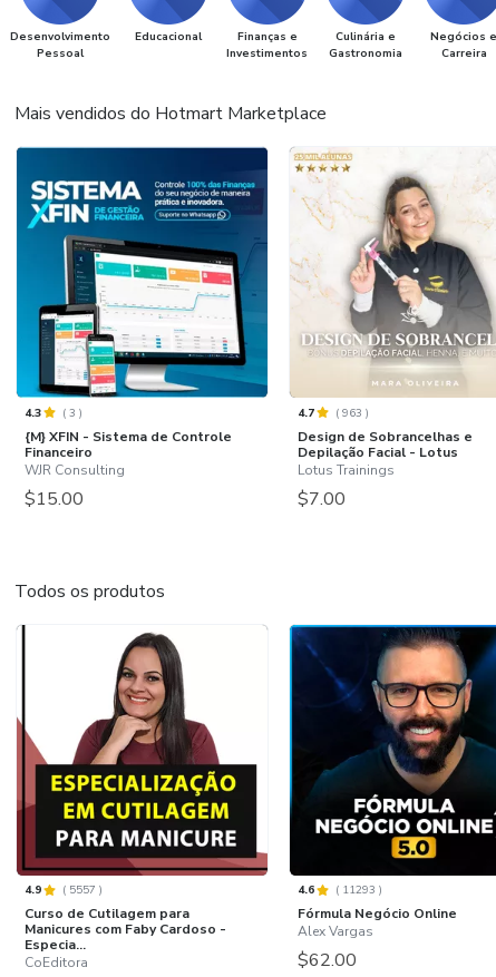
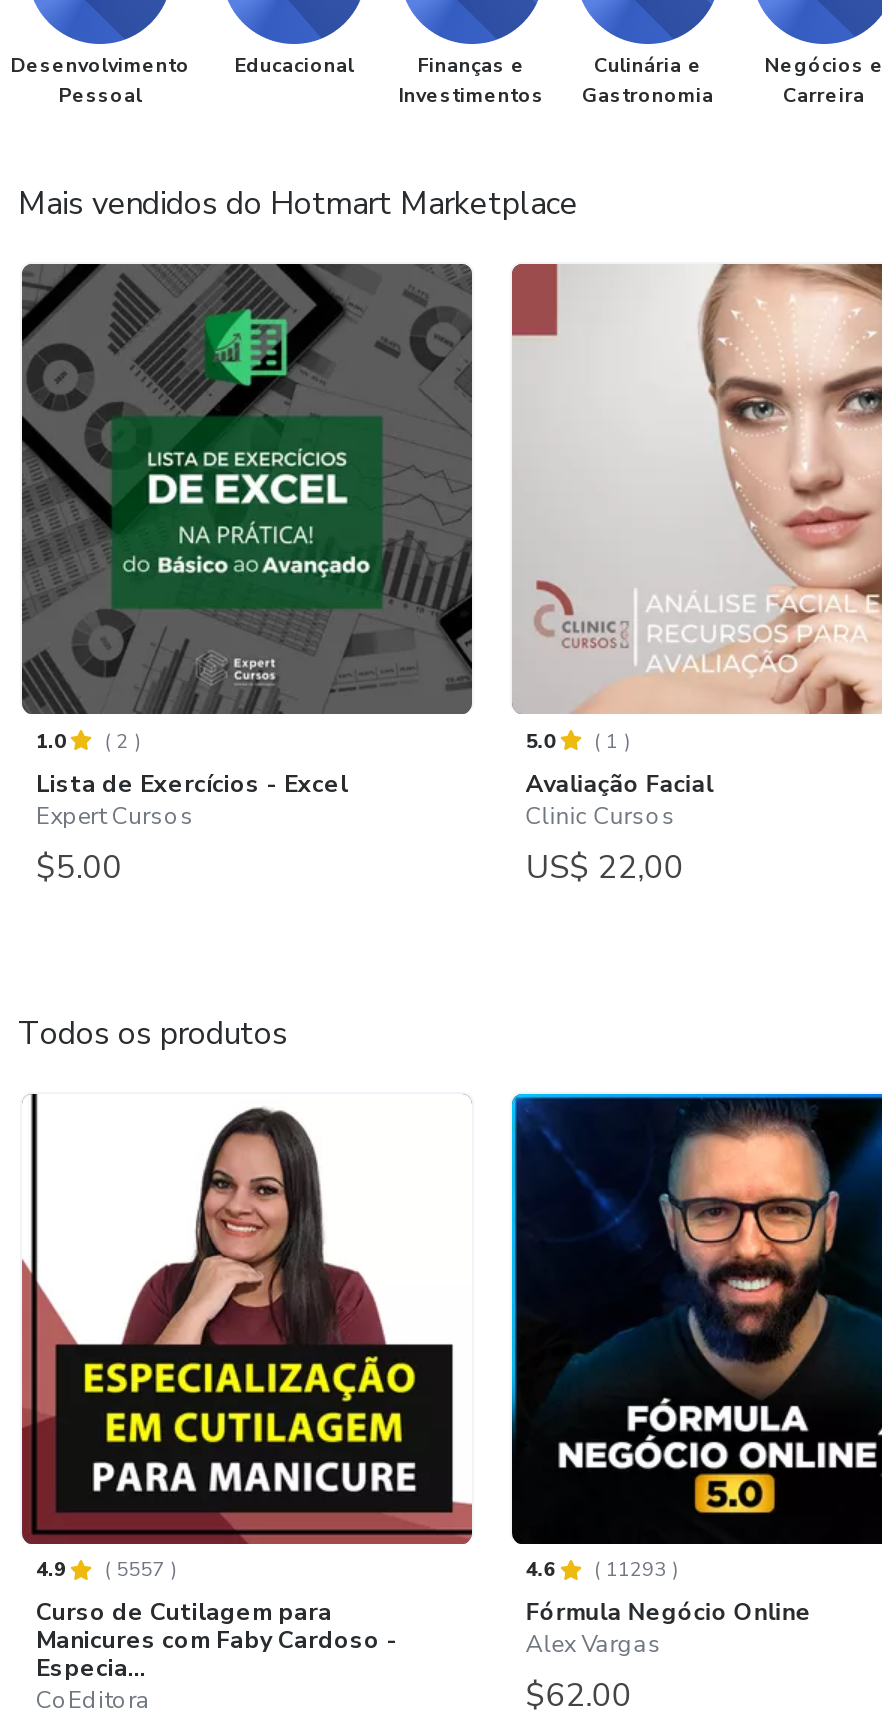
- [image]
- 4.3
- (3)
- {M} XFIN - Sistema de Controle
- Financeiro
- WJR Consulting
- $15.00
+ [image]
+ 1.0
+ (2)
+ Lista de Exercícios - Excel
+ Expert Cursos
+ $5.00

- [image]
- 4.7
- (963)
- Design de Sobrancelhas e
- Depilação Facial - Lotus
- Lotus Trainings
- $7.00
+ [image]
+ 5.0
+ (1)
+ Avaliação Facial
+ Clinic Cursos
+ US$ 22,00
